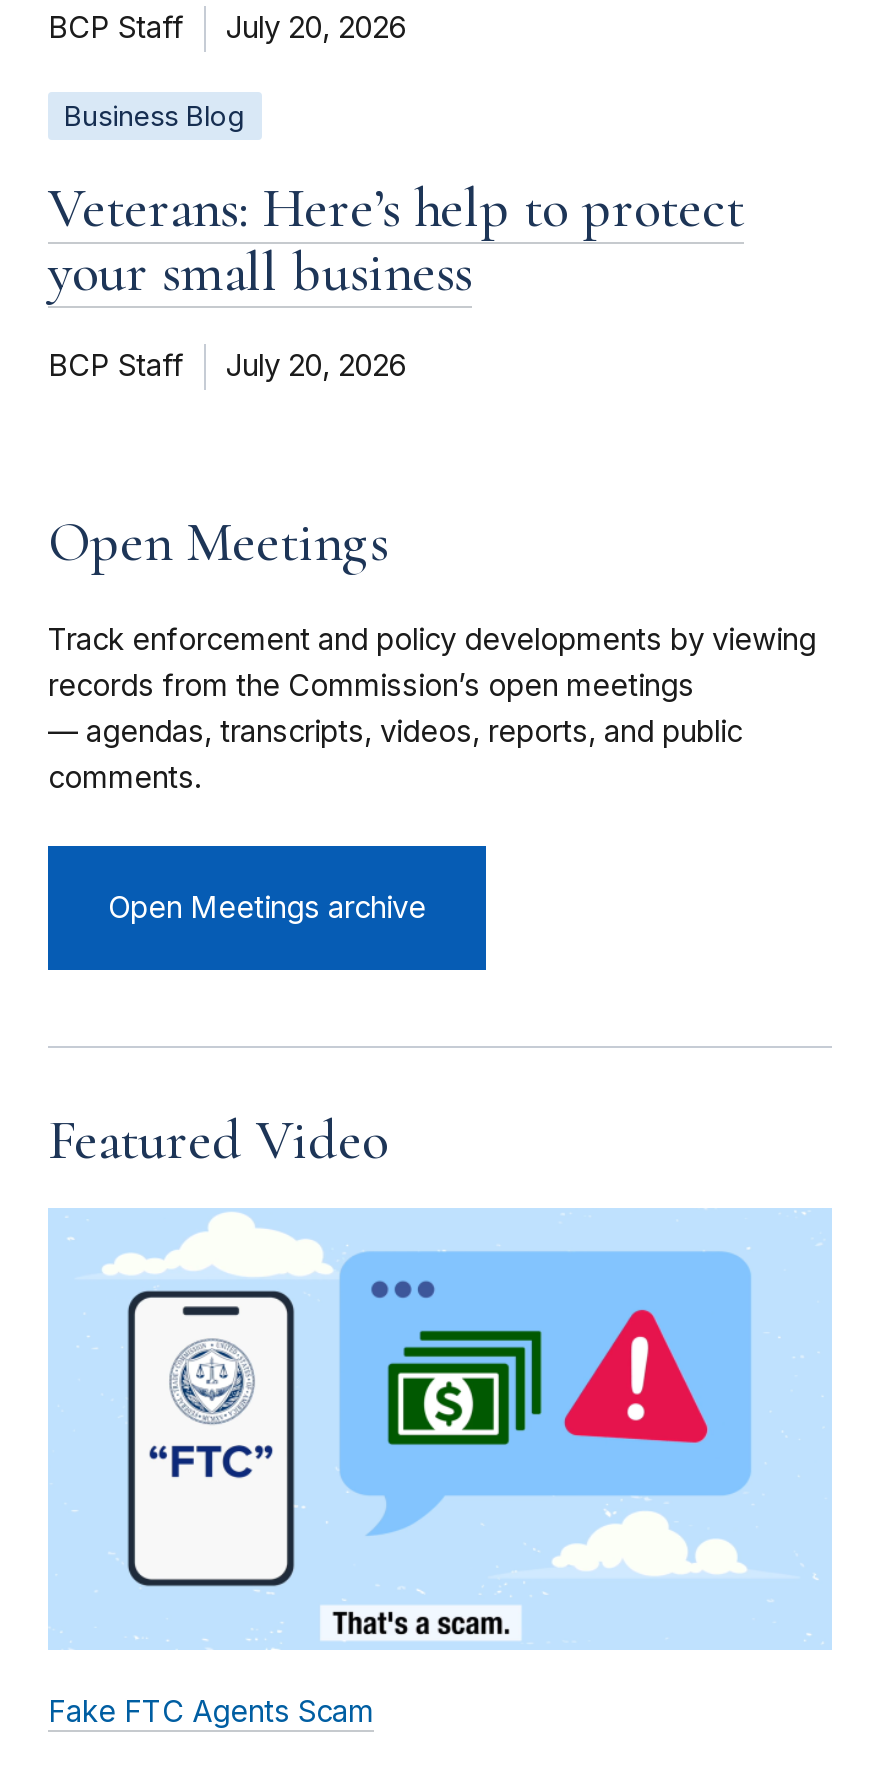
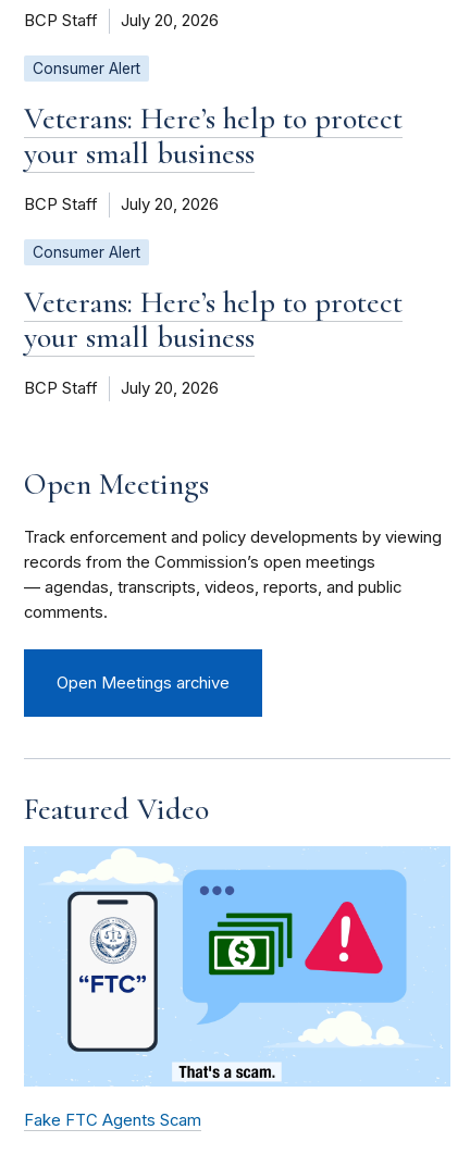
- Business Blog
+ Consumer Alert
+ Veterans: Here’s help to protect
+ your small business
+ BCP Staff
+ July 20, 2026
+ Consumer Alert
